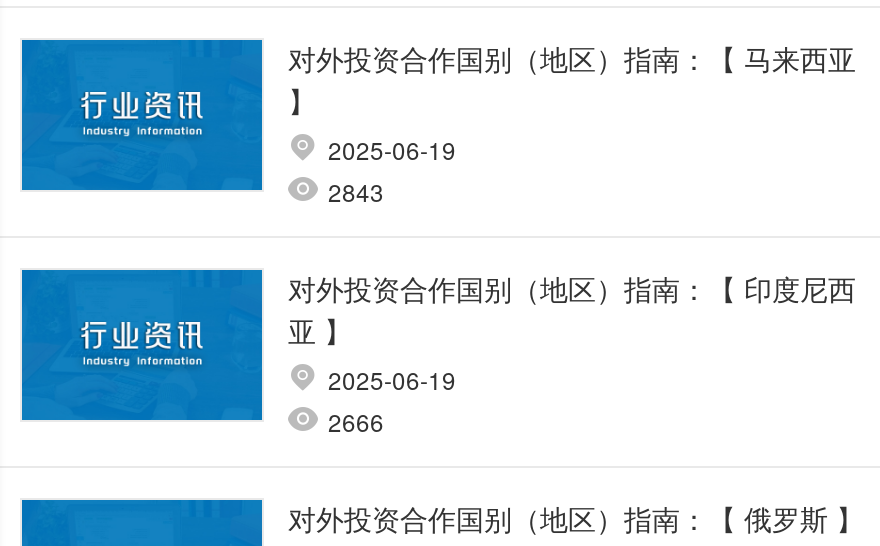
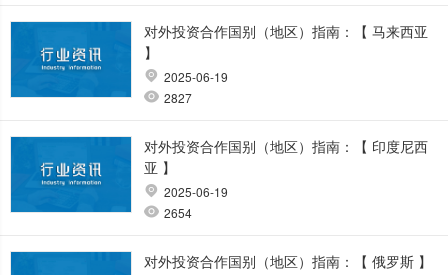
- 2843
+ 2827

- 2666
+ 2654
